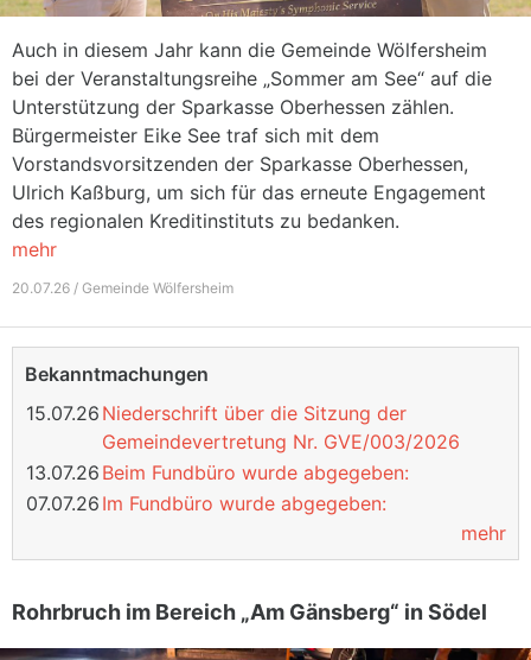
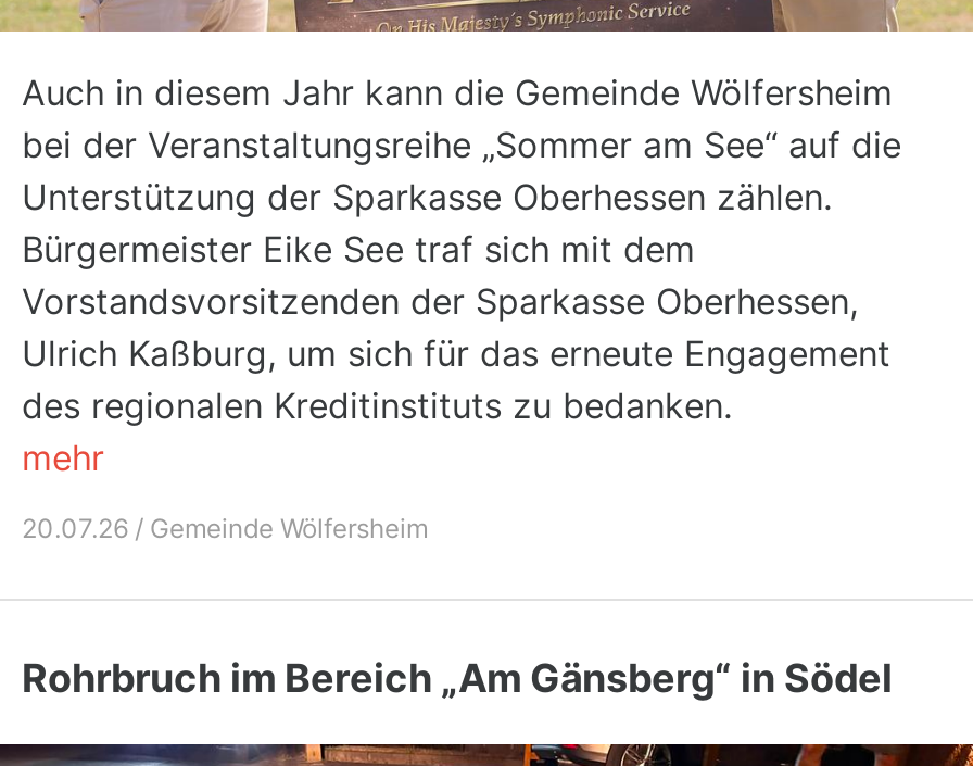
- Bekanntmachungen
- 15.07.26 Niederschrift über die Sitzung der
- Gemeindevertretung Nr. GVE/003/2026
- 13.07.26 Beim Fundbüro wurde abgegeben:
- 07.07.26 Im Fundbüro wurde abgegeben:
- mehr
